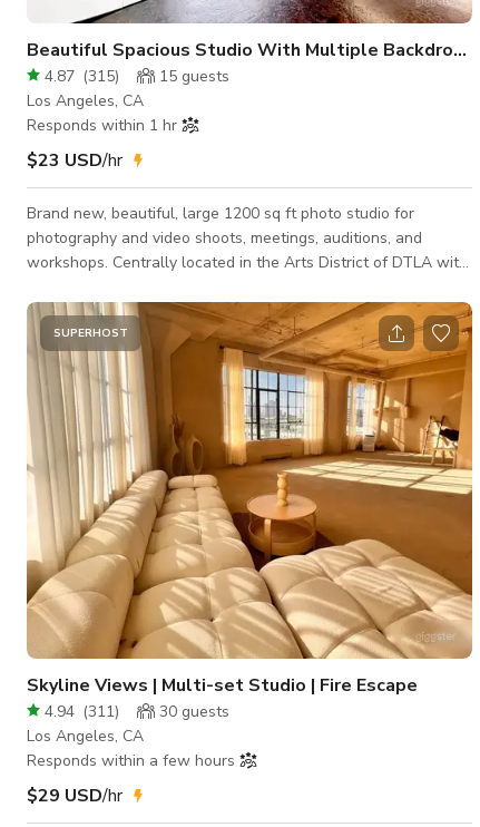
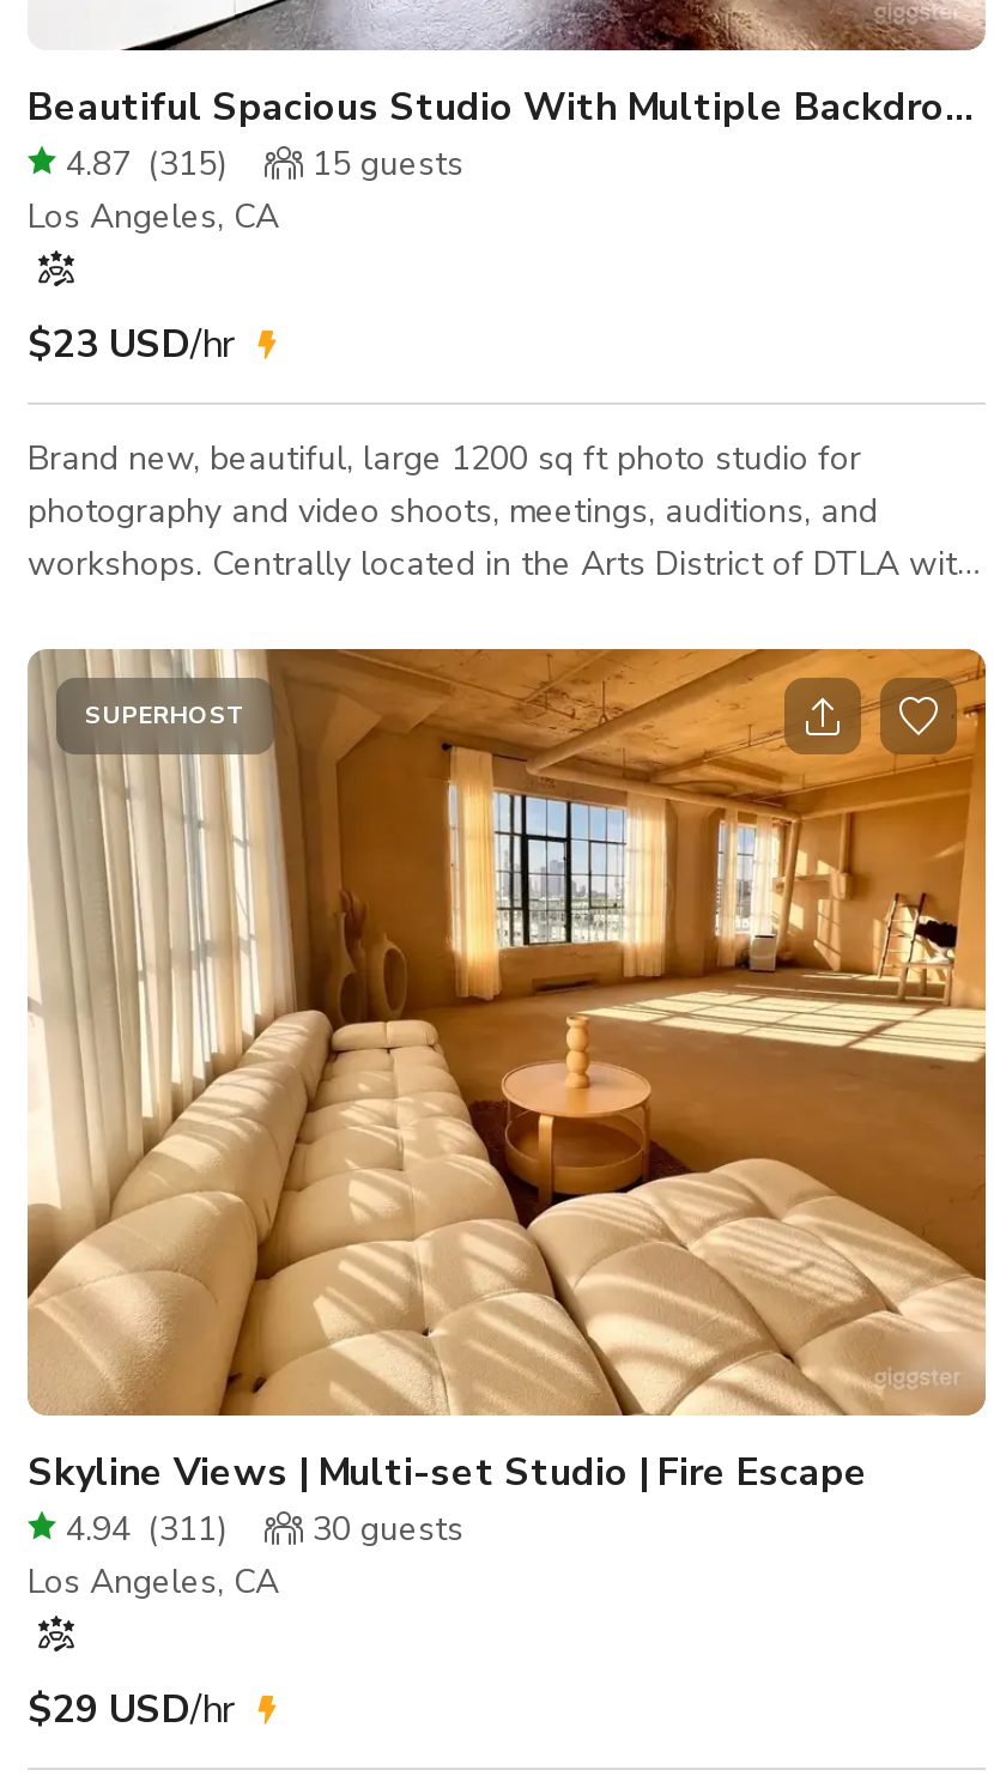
- Responds within 1 hr

- Responds within a few hours
